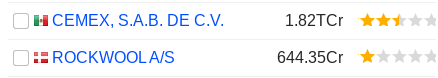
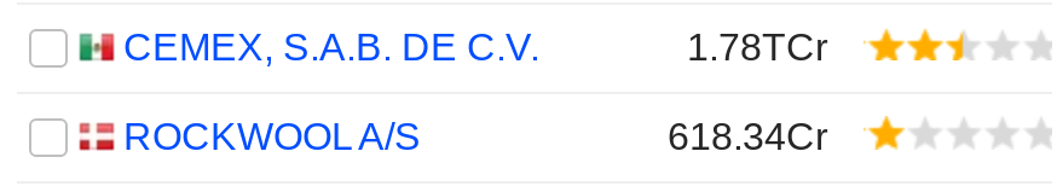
- 1.82TCr
+ 1.78TCr

- 644.35Cr
+ 618.34Cr
